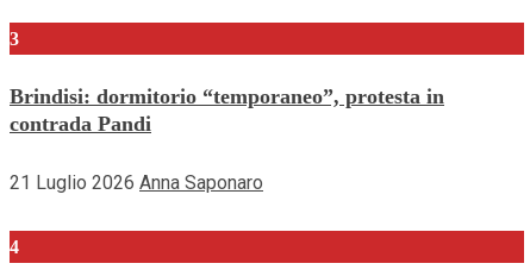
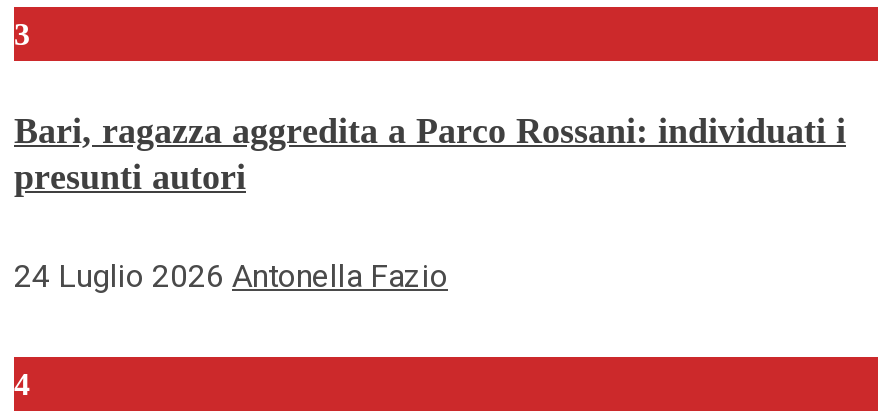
- Brindisi: dormitorio “temporaneo”, protesta in
- contrada Pandi
+ Bari, ragazza aggredita a Parco Rossani: individuati i
+ presunti autori

- 21 Luglio 2026 Anna Saponaro
+ 24 Luglio 2026 Antonella Fazio
